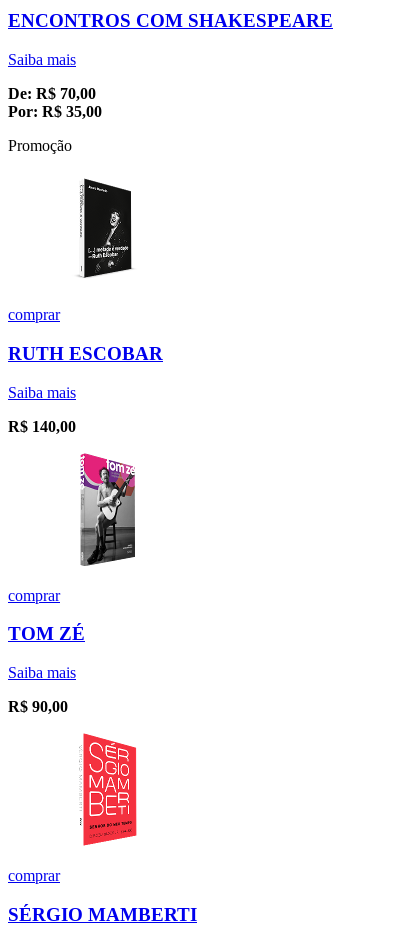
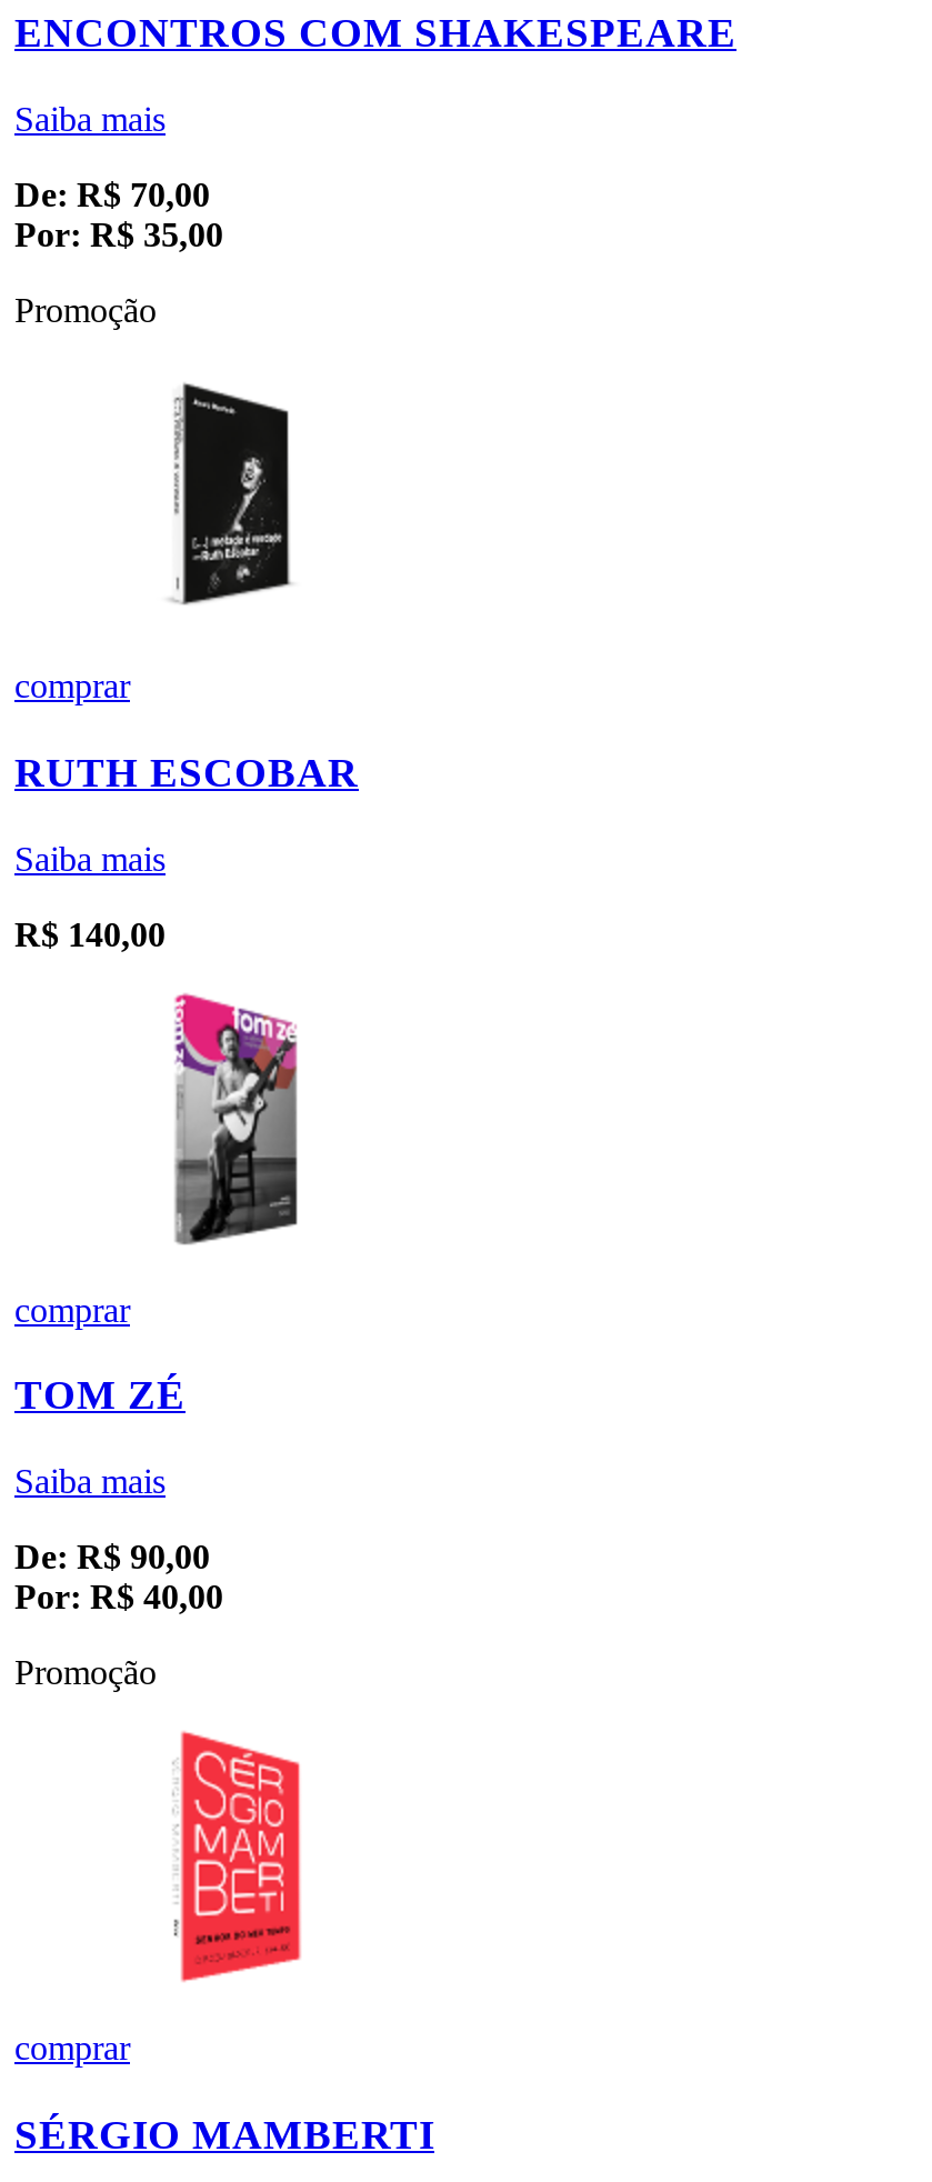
- R$90,00
+ De: R$ 90,00
+ Por: R$40,00
+ Promoção
